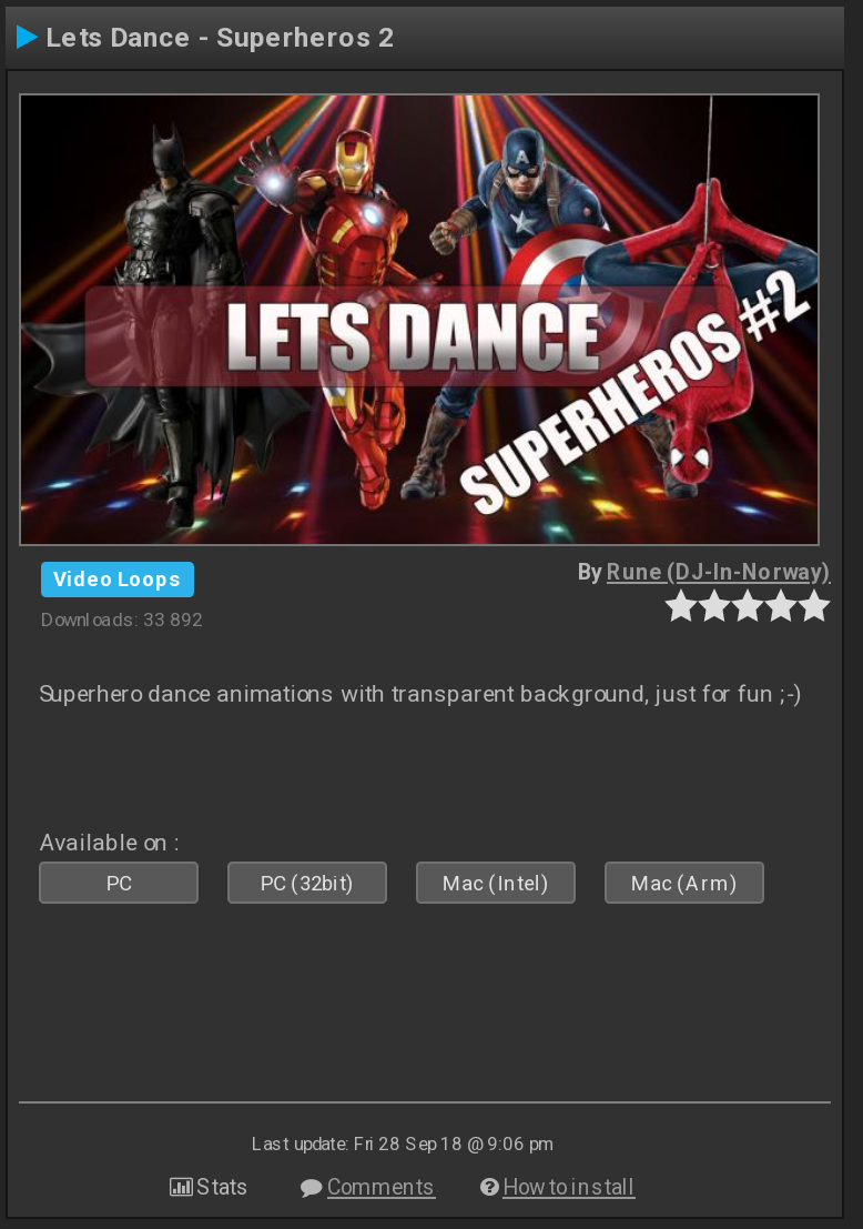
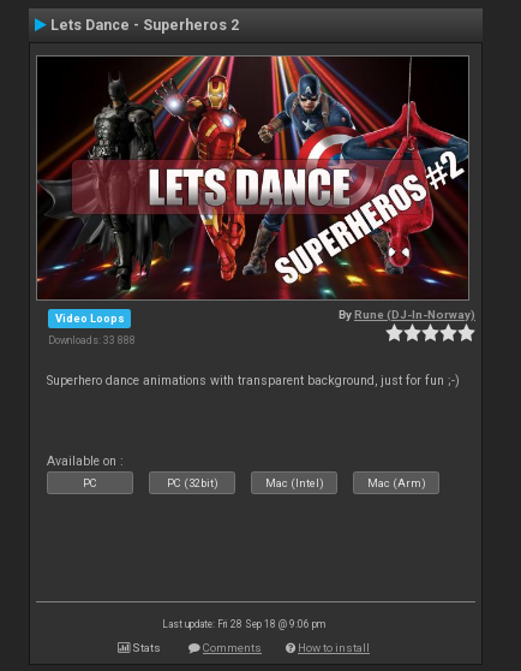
- Downloads: 33 892
+ Downloads: 33 888
